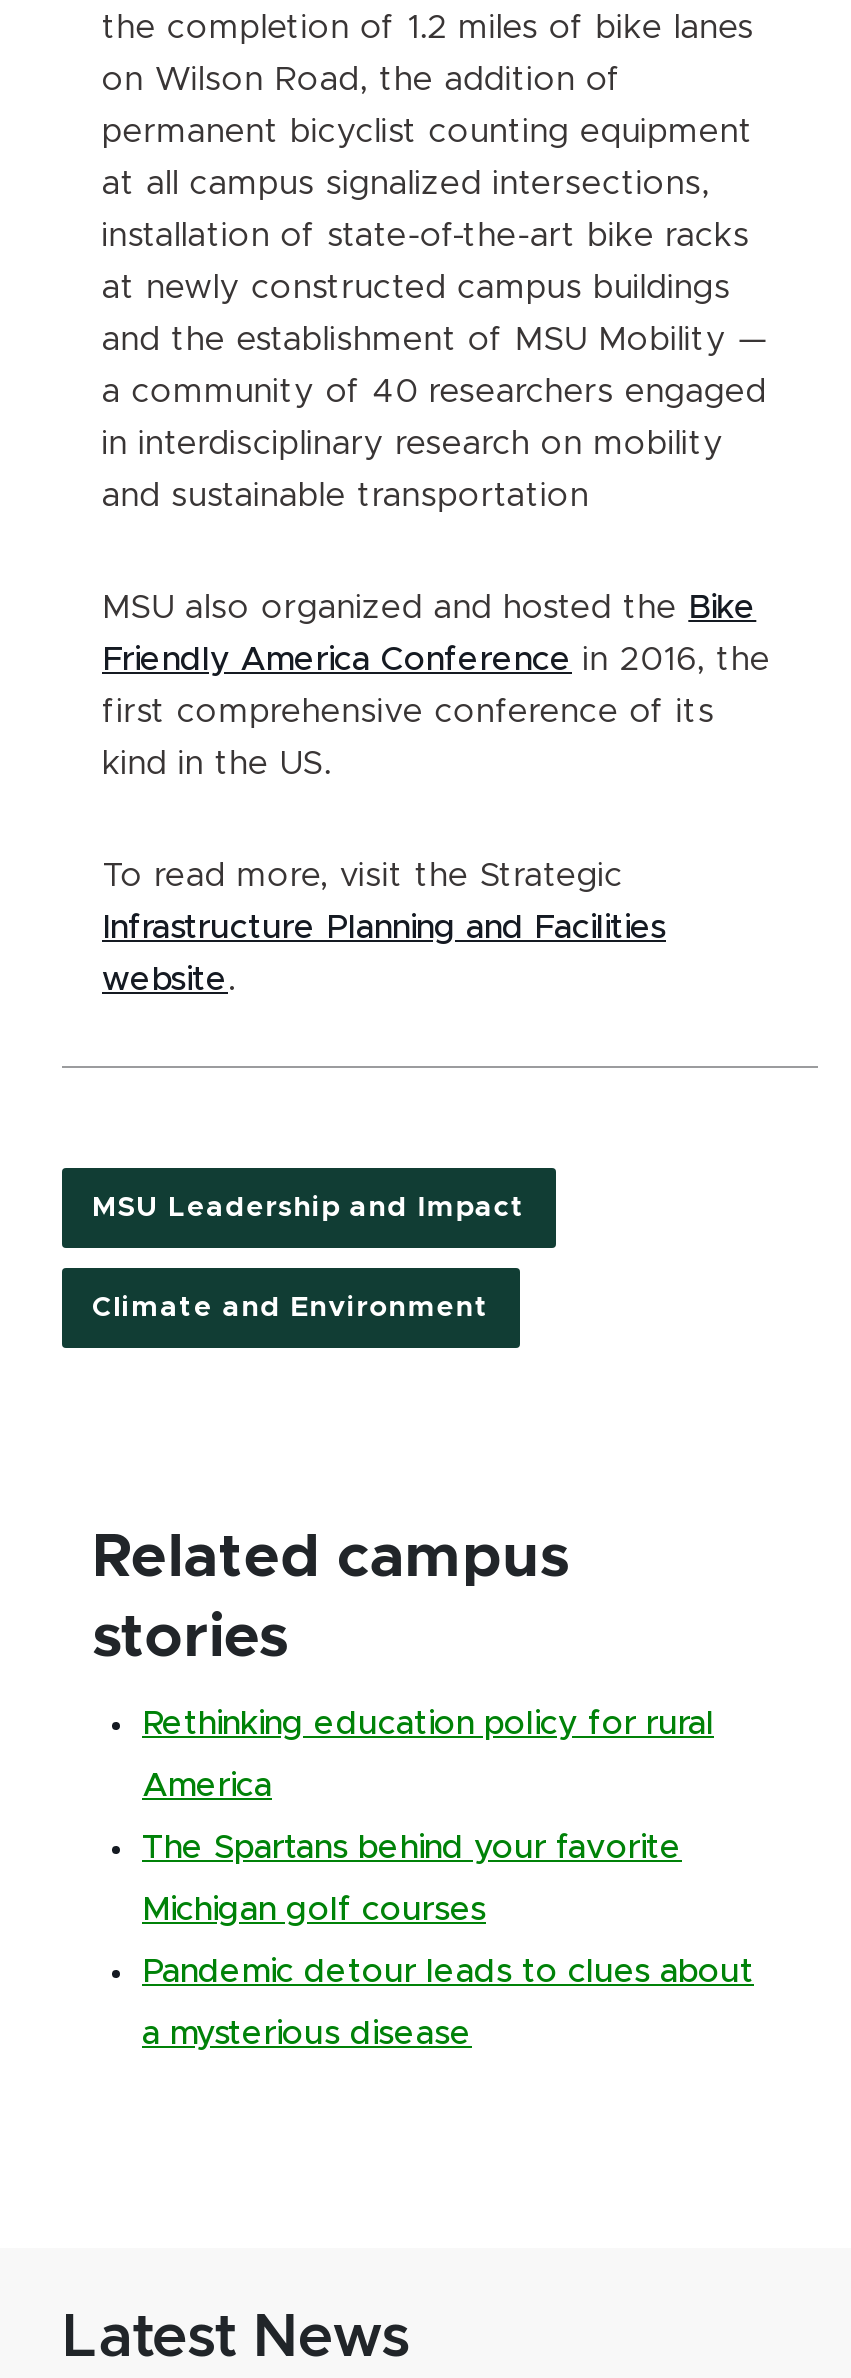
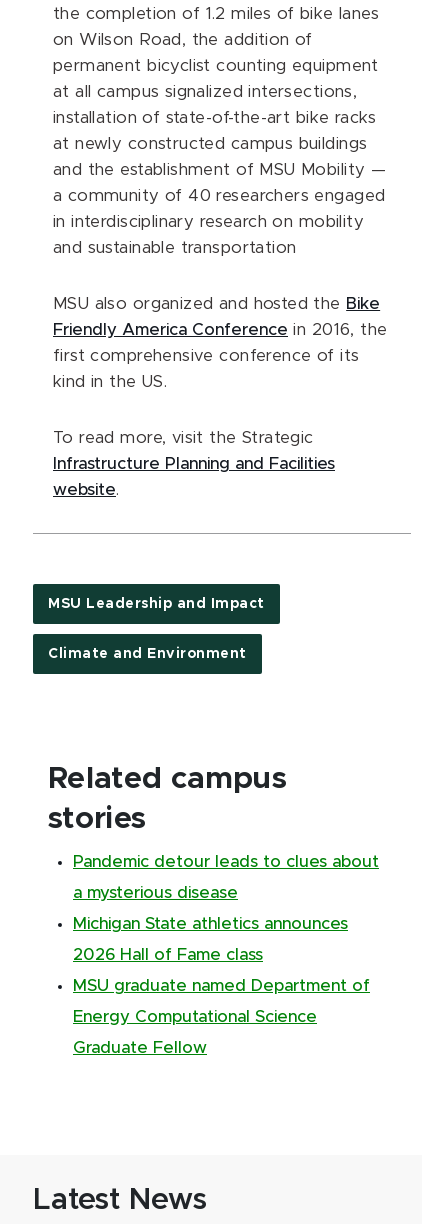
- Rethinking education policy for rural
- America
- The Spartans behind your favorite
- Michigan golf courses

moved up: Pandemic detour leads to clues about | a mysterious disease

+ Michigan State athletics announces
+ 2026 Hall of Fame class
+ MSU graduate named Department of
+ Energy Computational Science
+ Graduate Fellow
